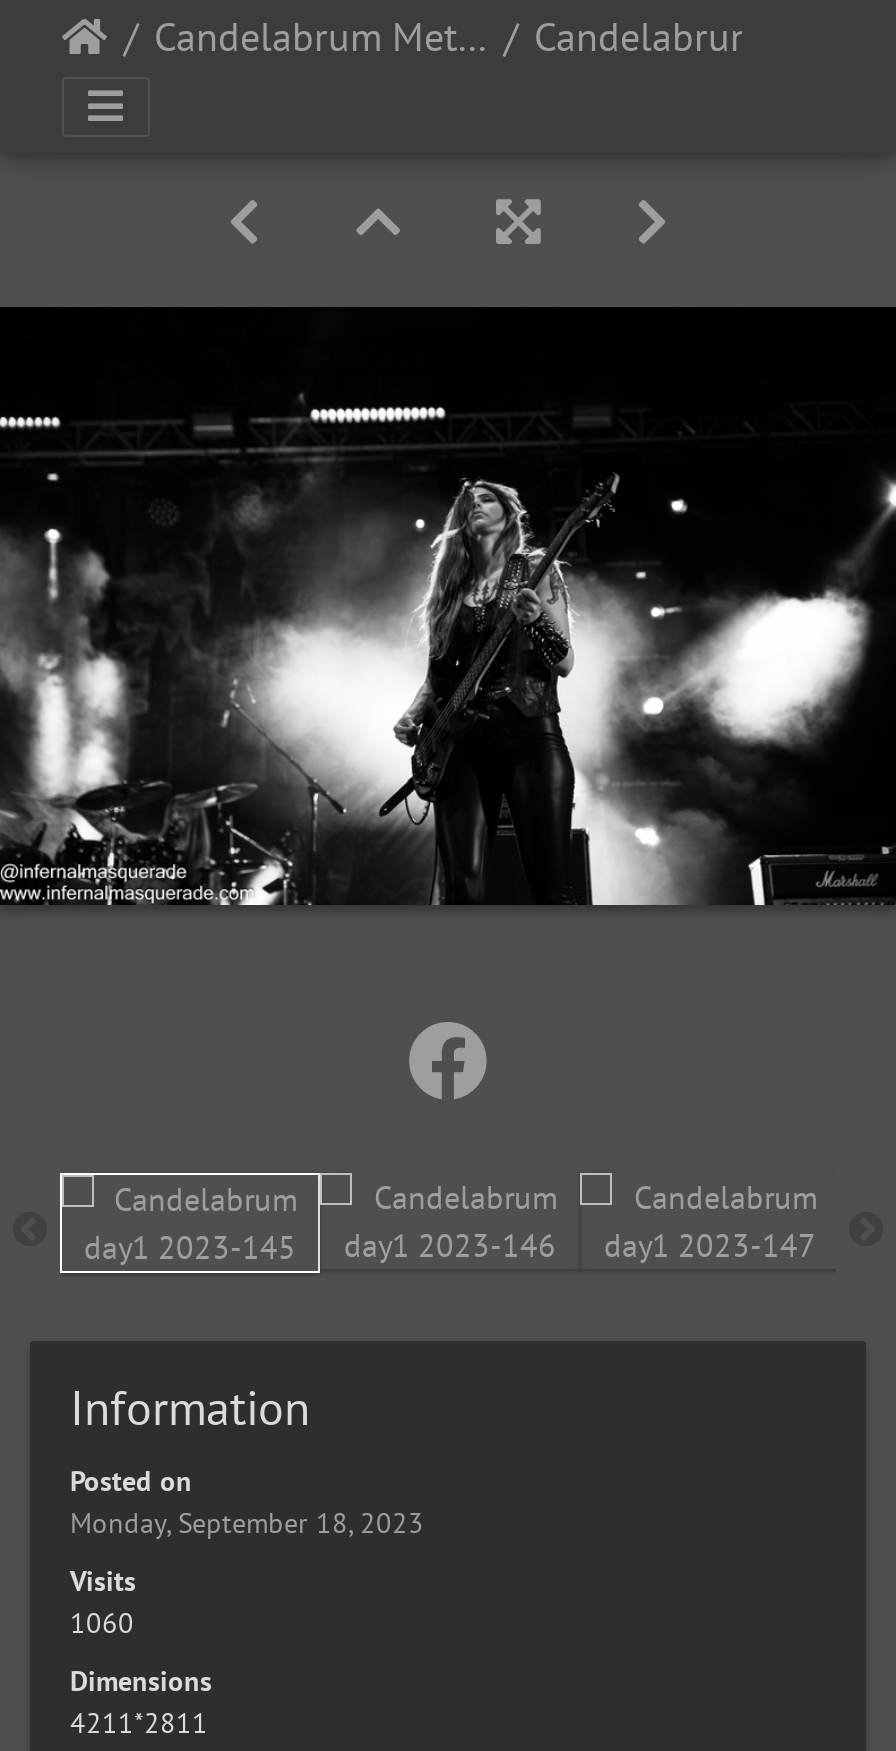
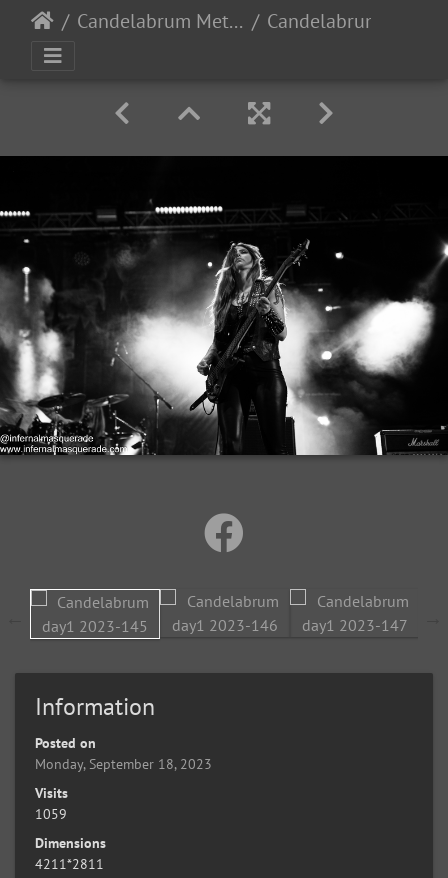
- 1060
+ 1059
